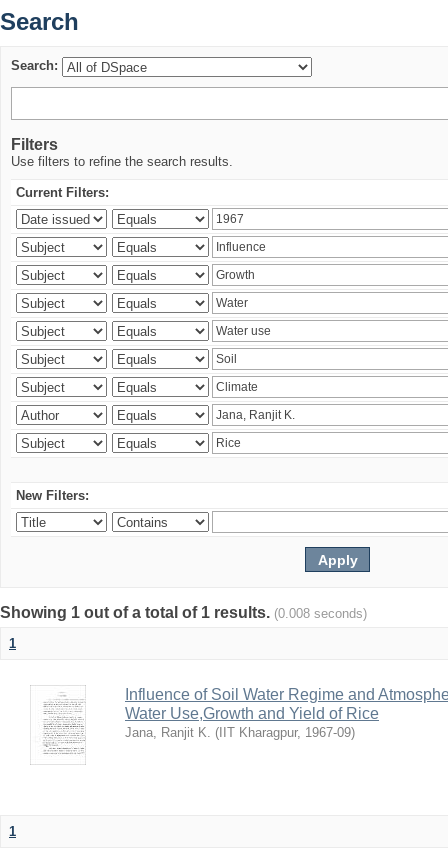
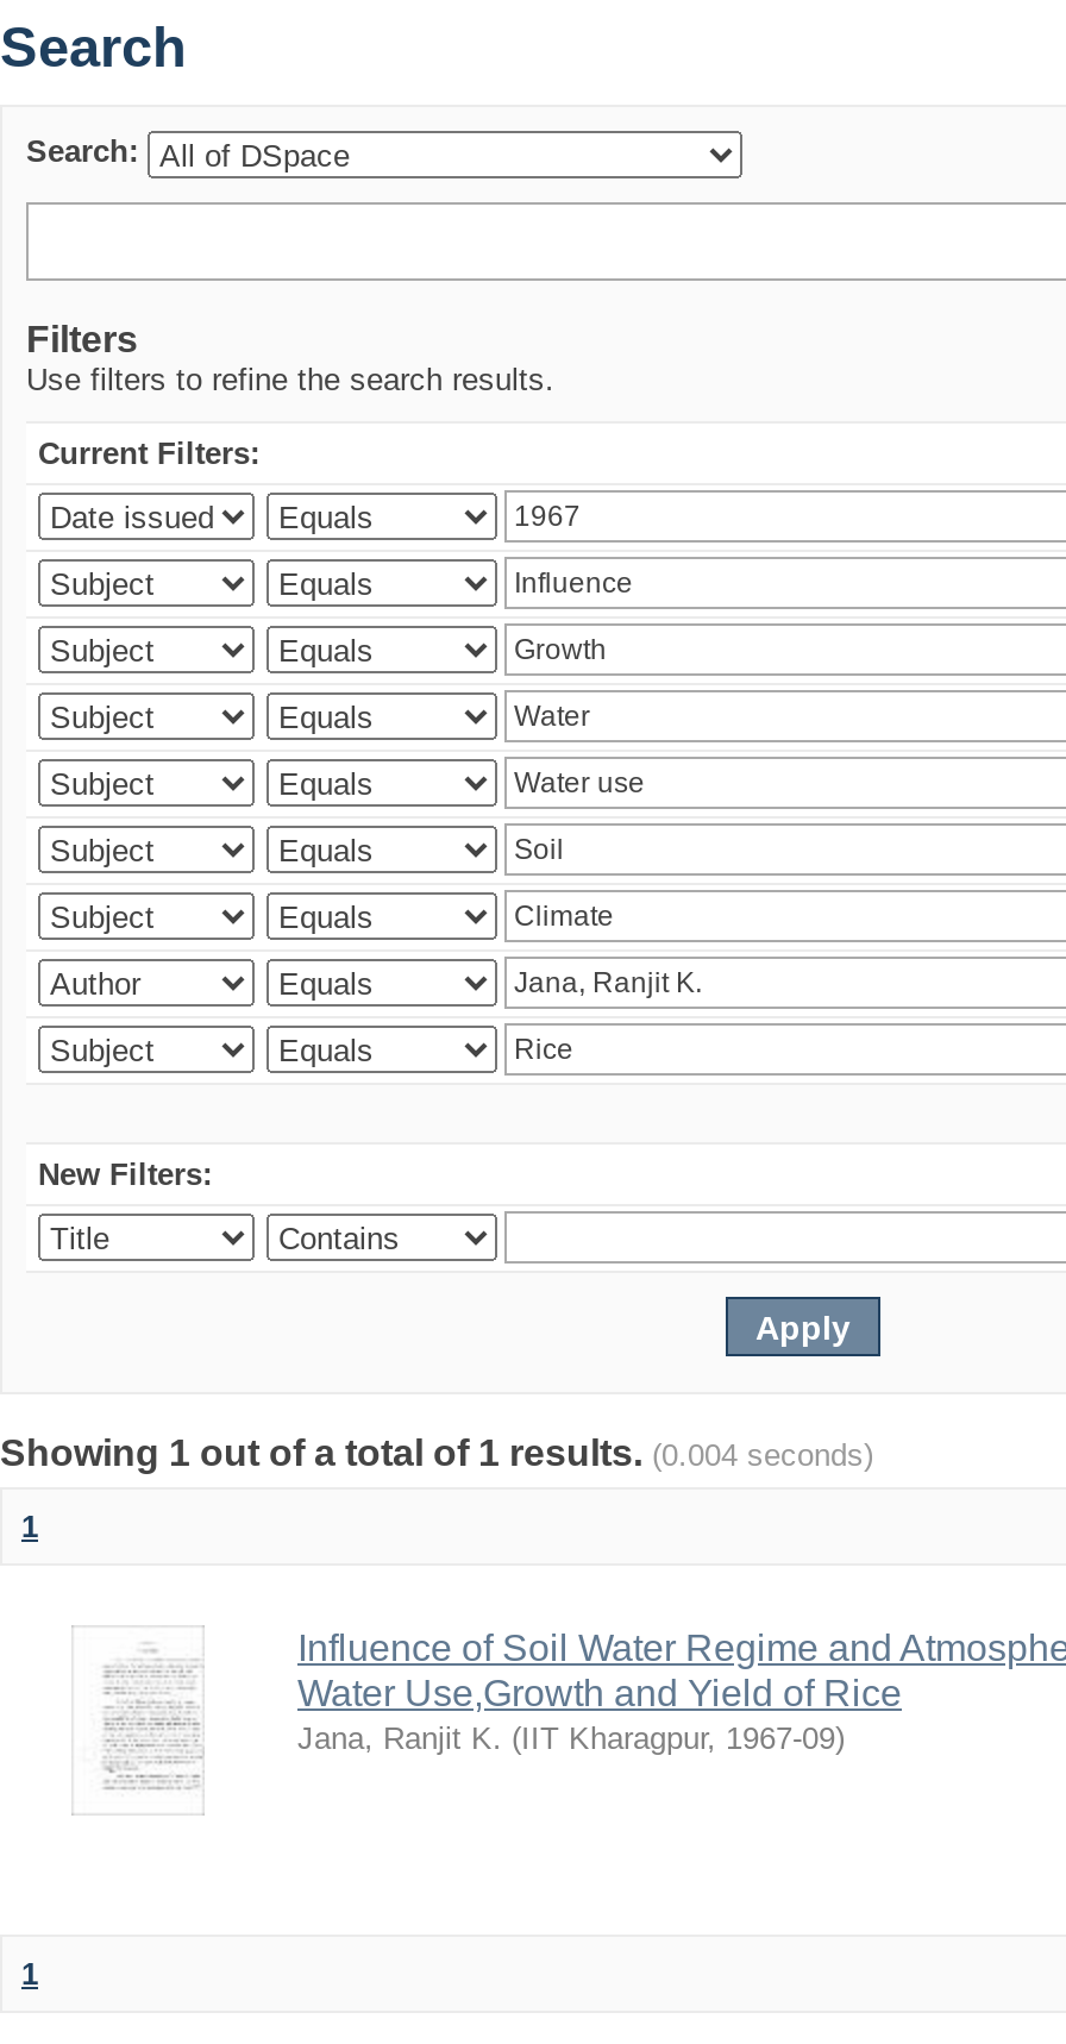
- Showing 1 out of a total of 1 results. (0.008 seconds)
+ Showing 1 out of a total of 1 results. (0.004 seconds)
